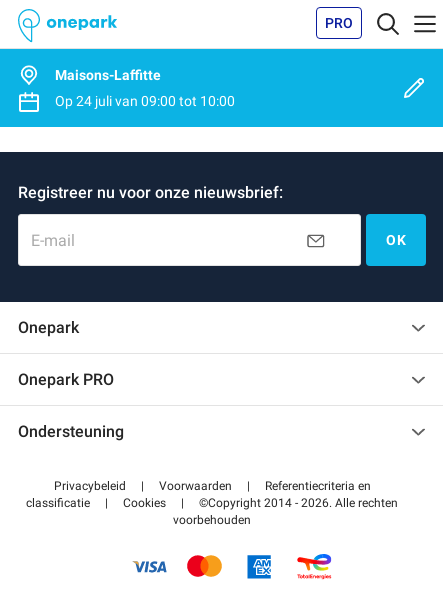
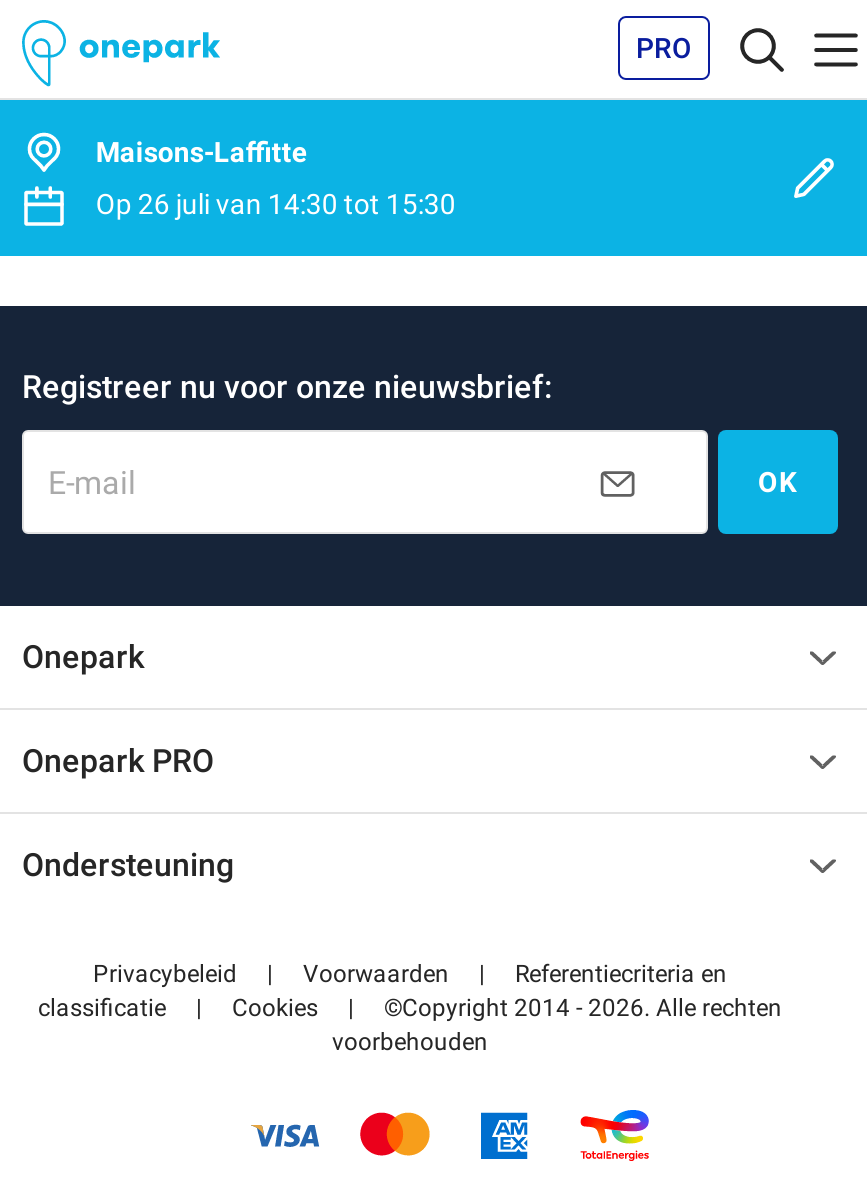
- Op 24 juli van 09:00 tot 10:00
+ Op 26 juli van 14:30 tot 15:30
